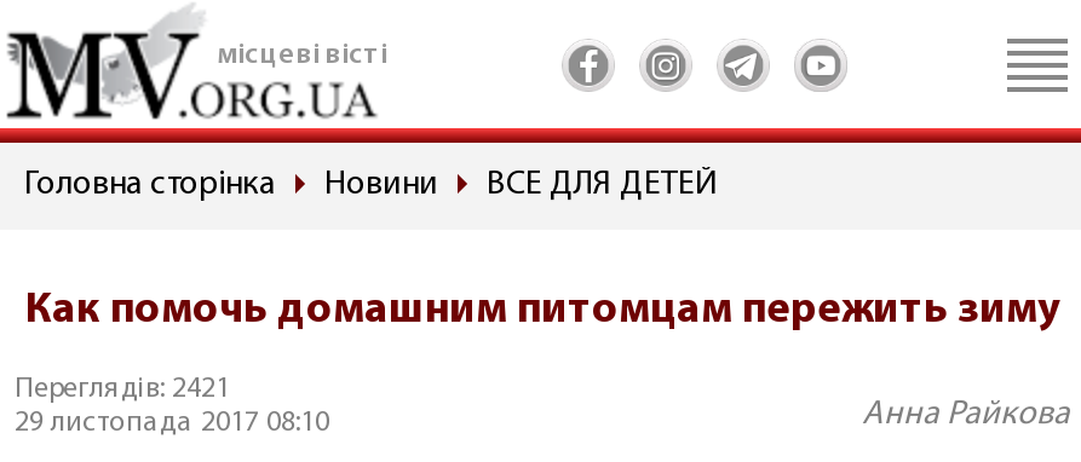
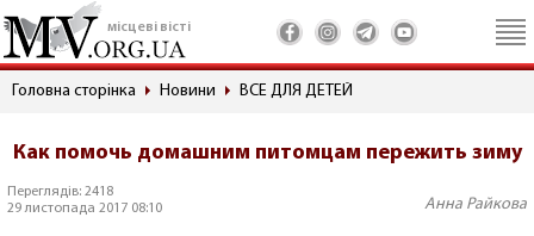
- Переглядів: 2421
+ Переглядів: 2418
